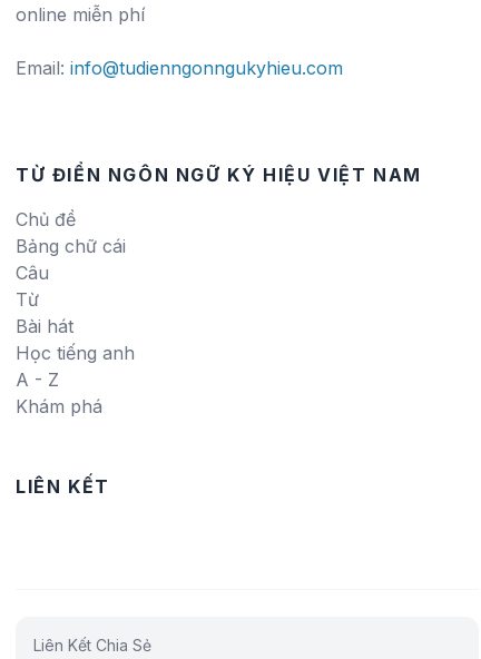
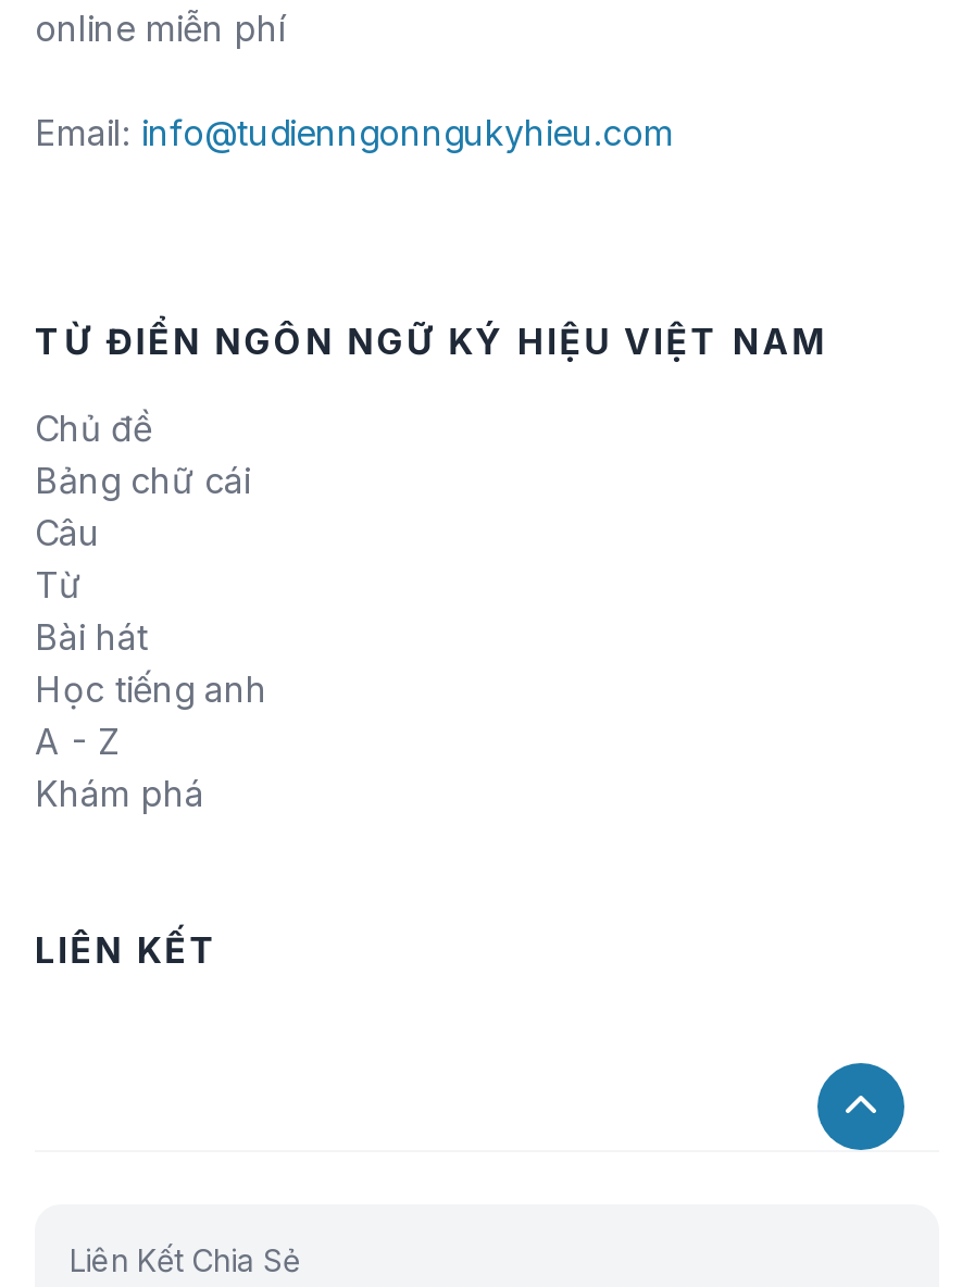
+ [image]
